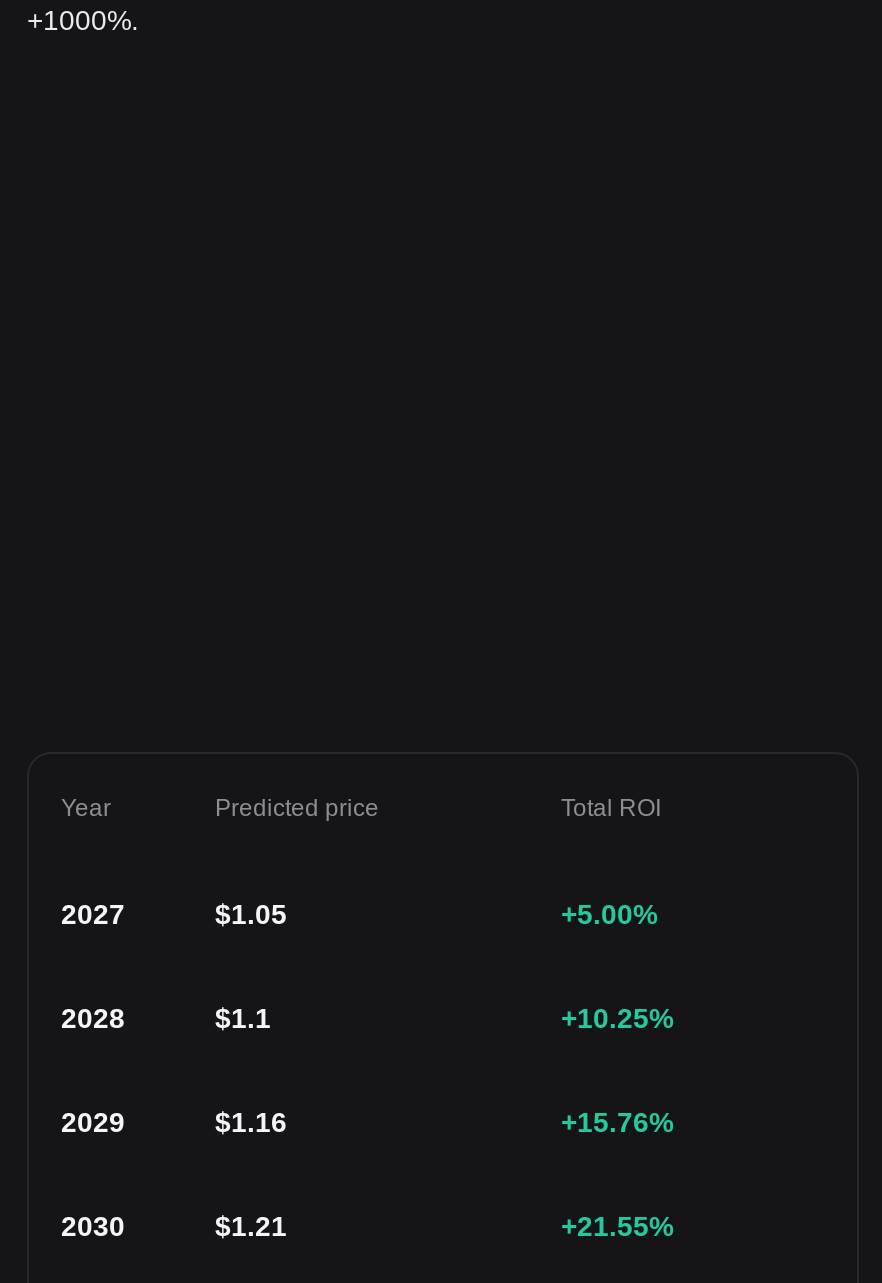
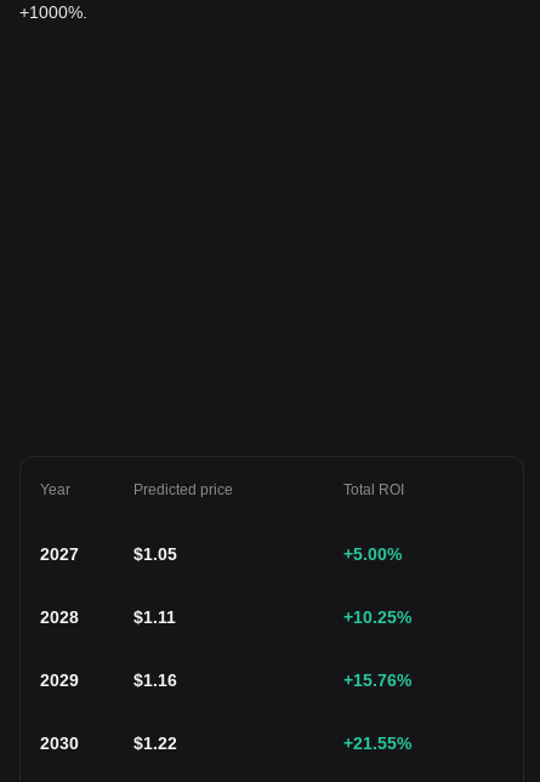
- $1.1
+ $1.11

- $1.21
+ $1.22
